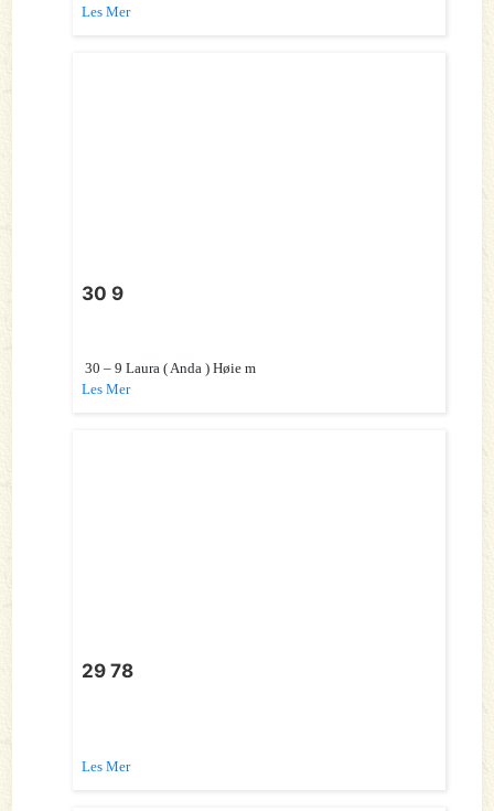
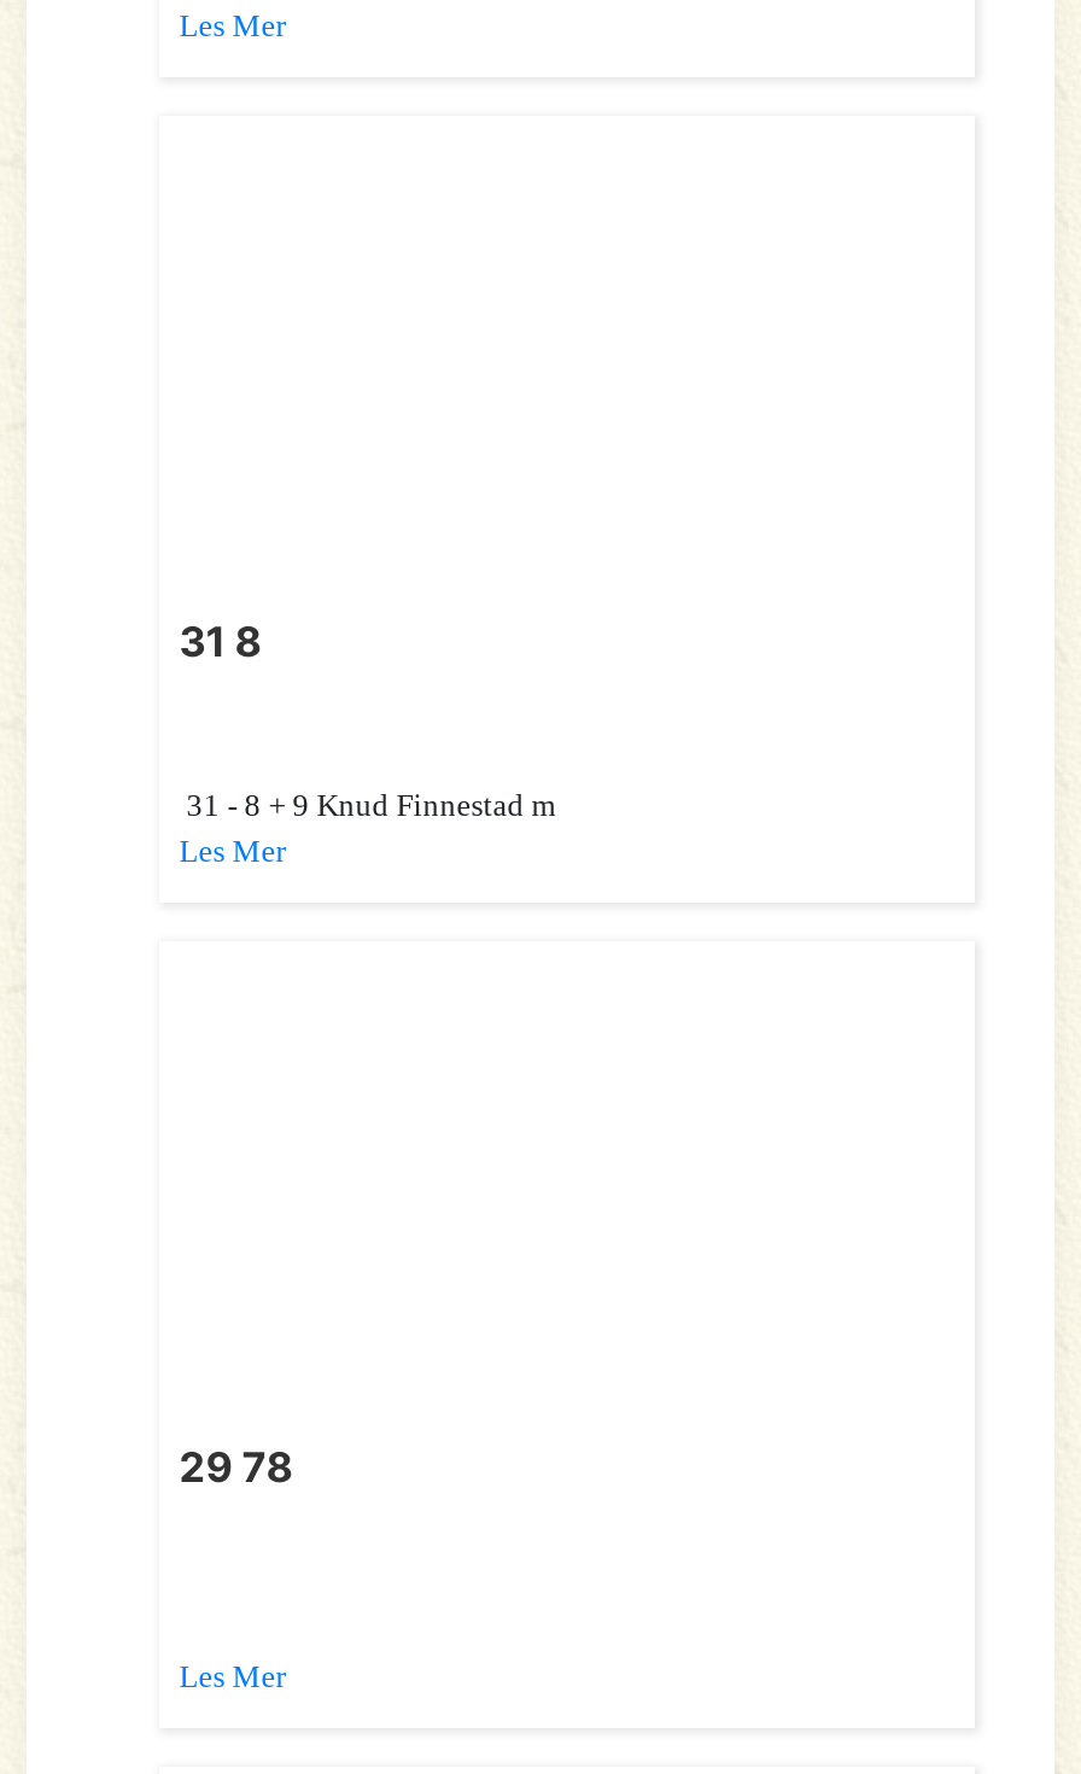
- 30 9
+ 31 8

- 30 – 9 Laura ( Anda ) Høie m
+ 31 - 8 + 9 Knud Finnestad m
